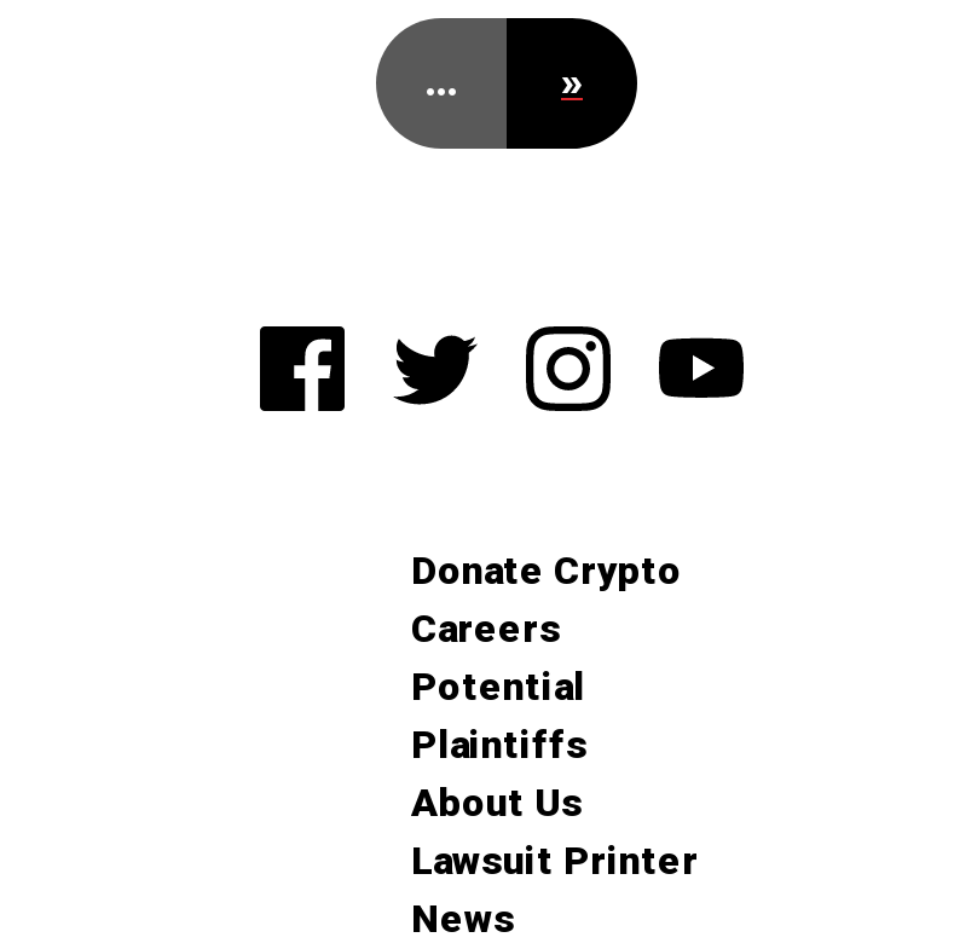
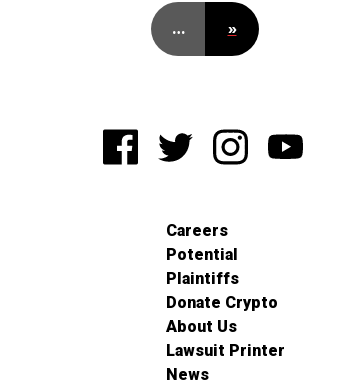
moved down: Donate Crypto

moved up: Careers | Potential | Plaintiffs
